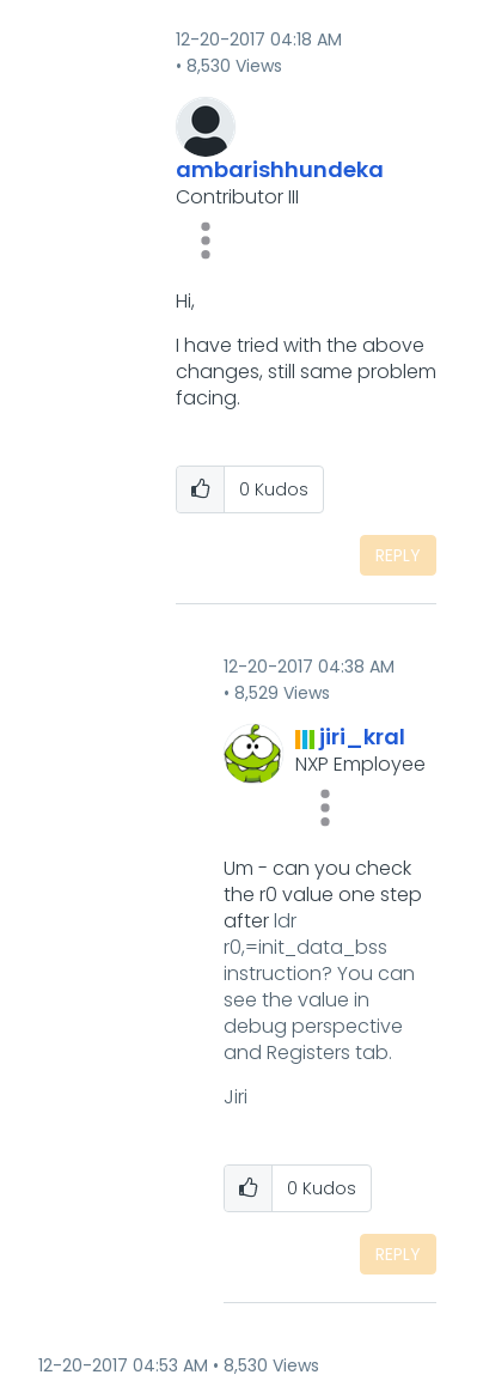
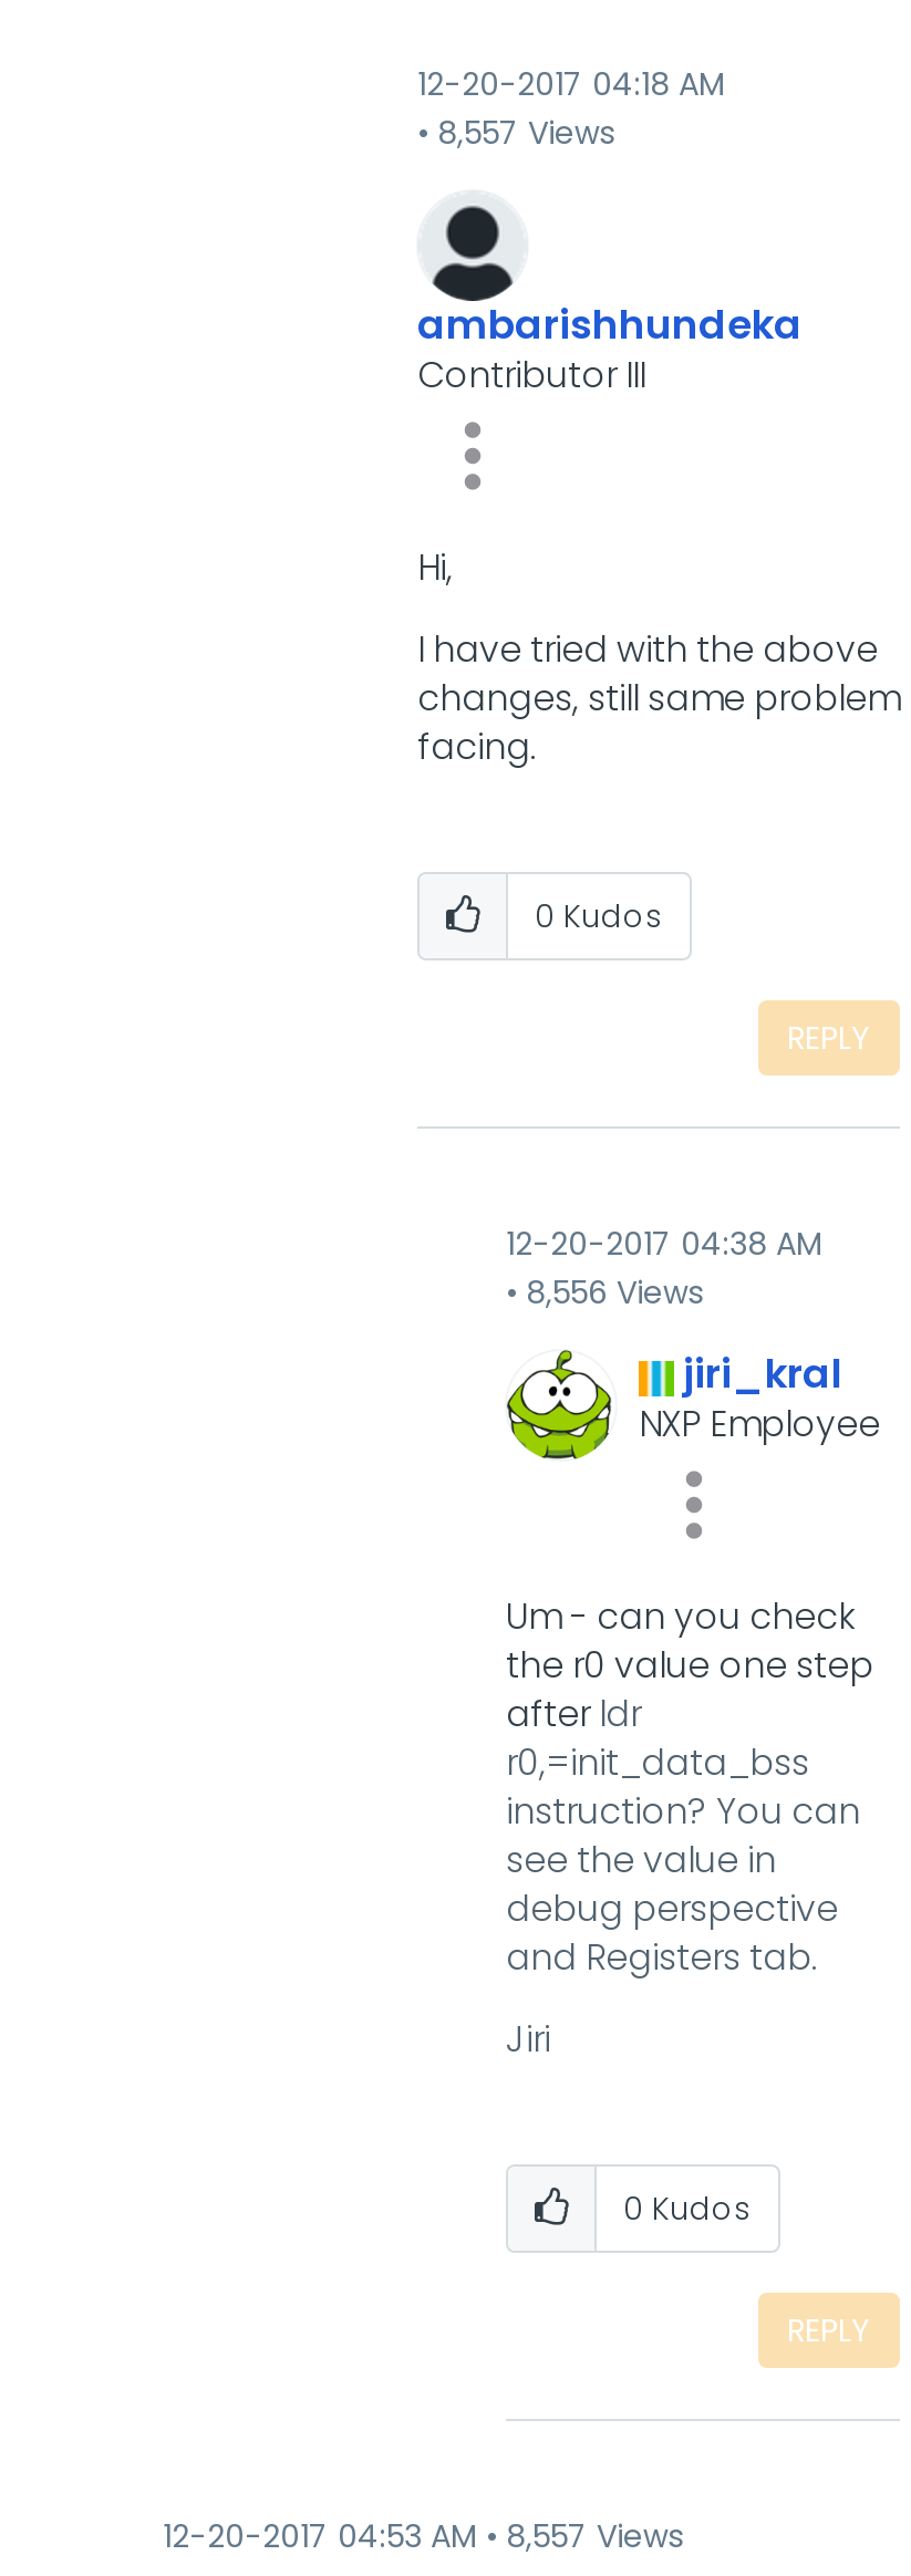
- 8,530 Views
+ 8,557 Views

- 8,529 Views
+ 8,556 Views

- 12-20-2017 04:53 AM 8,530 Views
+ 12-20-2017 04:53 AM 8,557 Views
